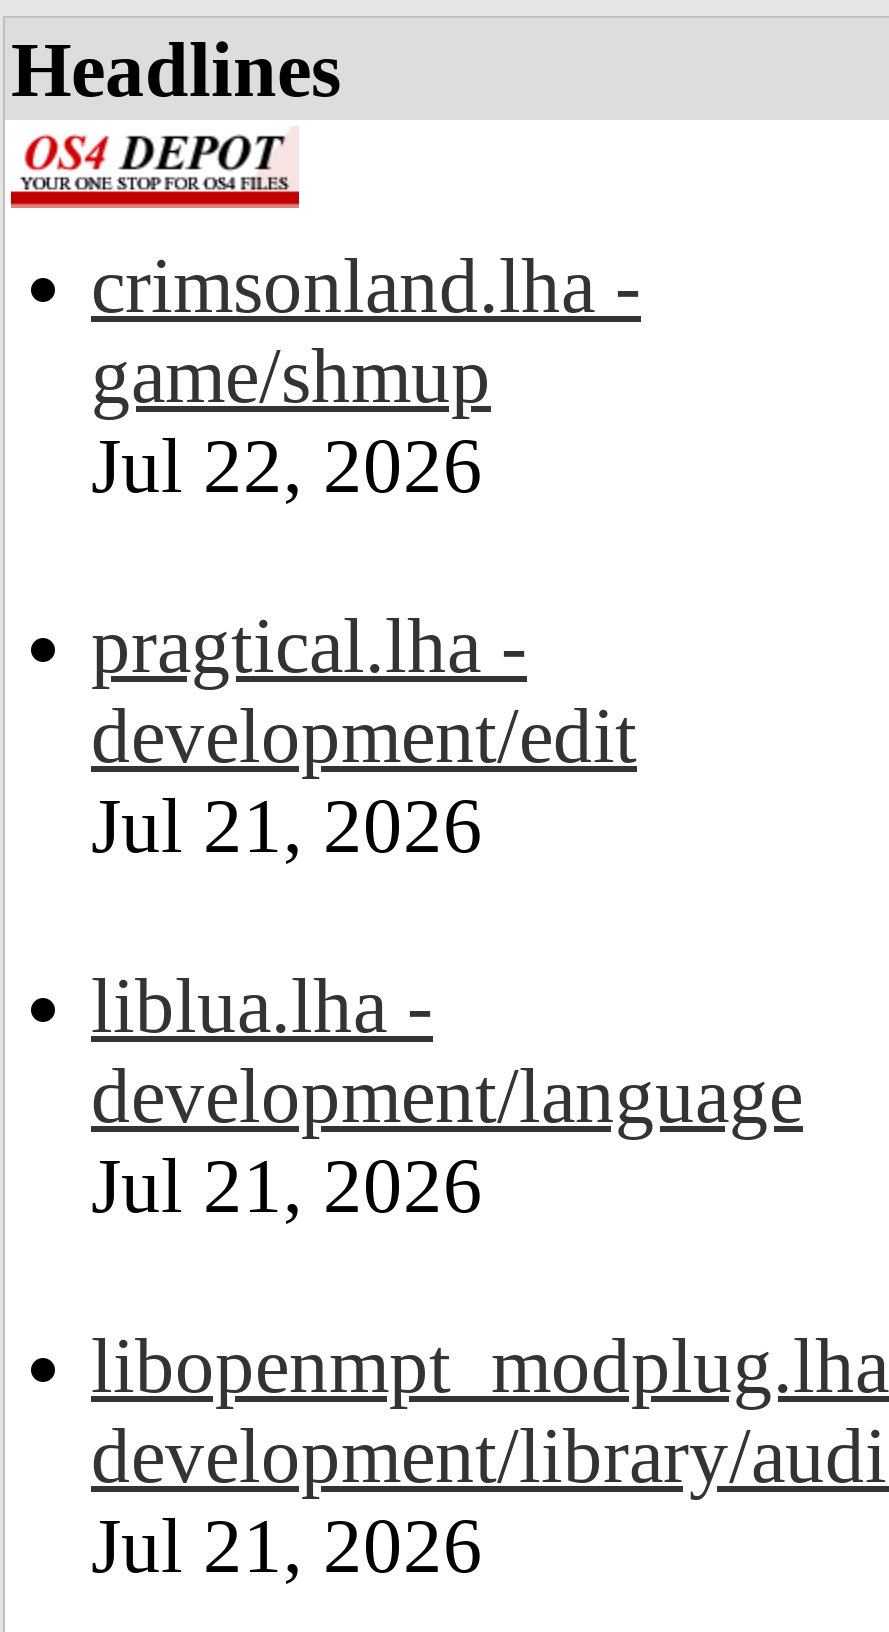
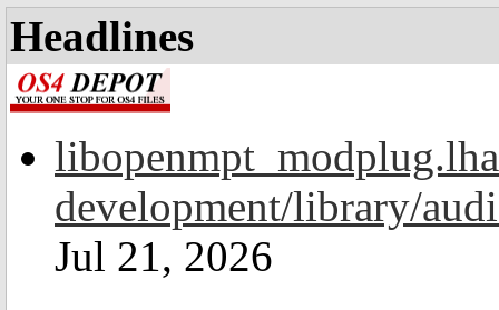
- crimsonland.lha -
- game/shmup
- Jul 22, 2026
- pragtical.lha -
- development/edit
- Jul 21, 2026
- liblua.lha -
- development/language
- Jul 21, 2026
